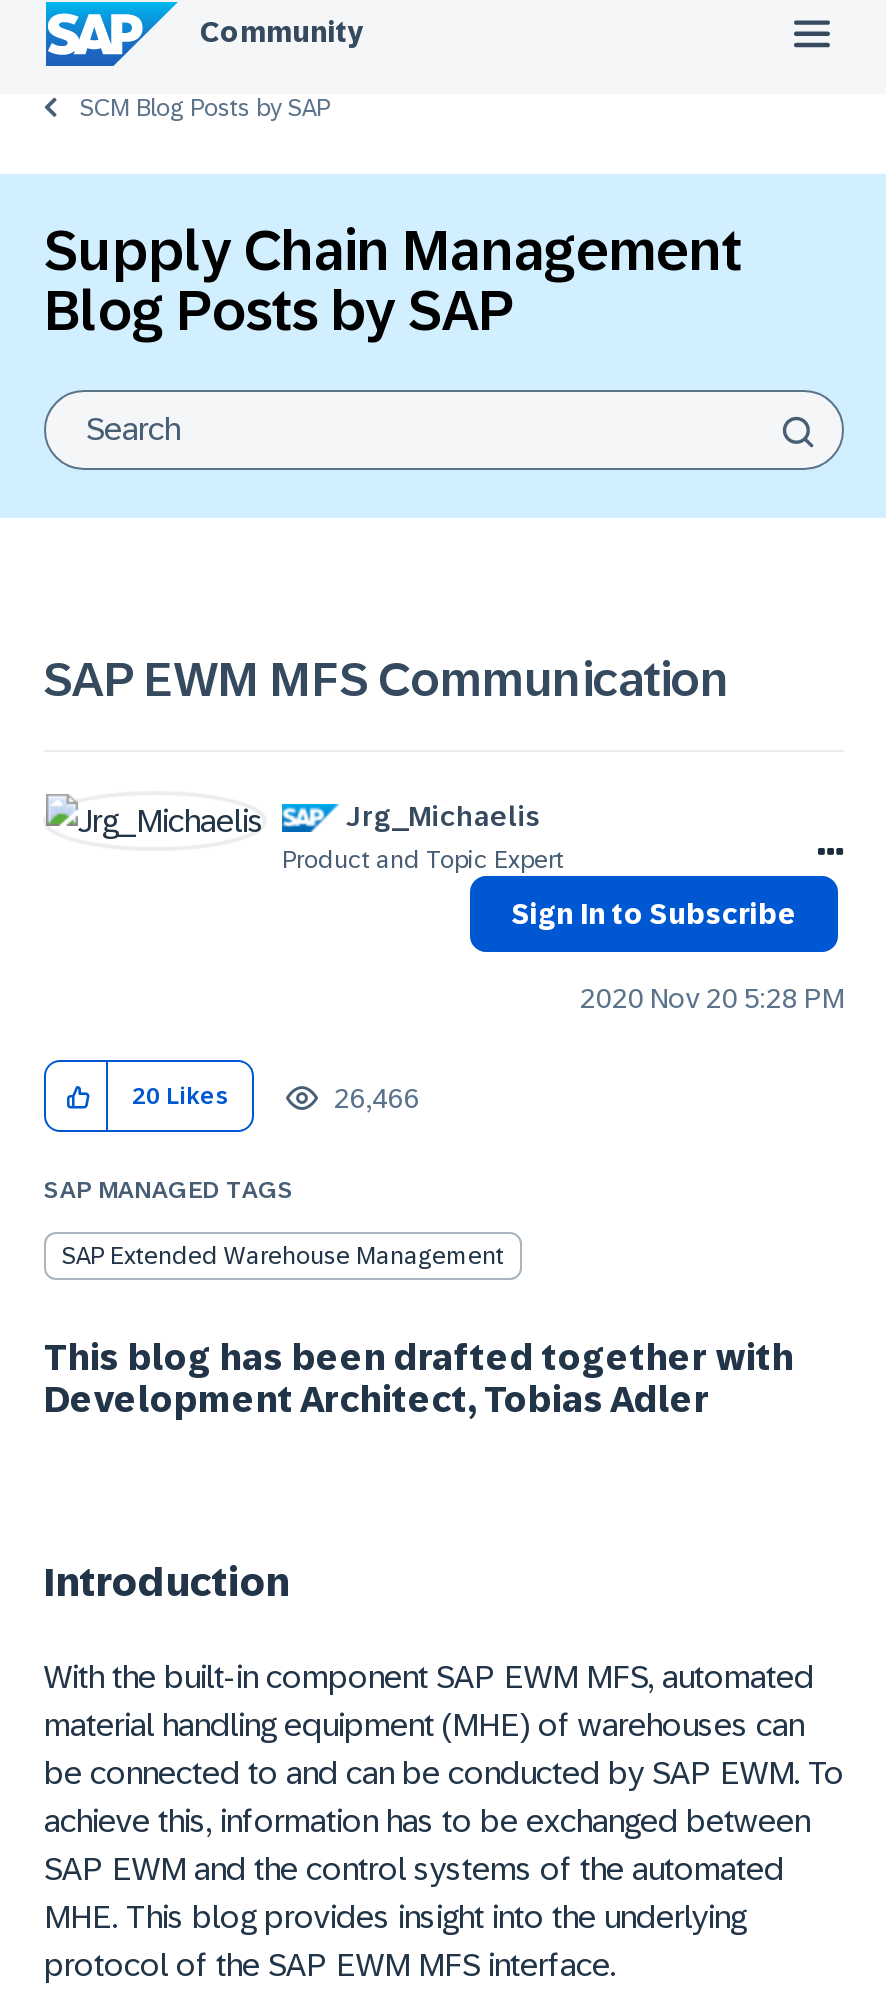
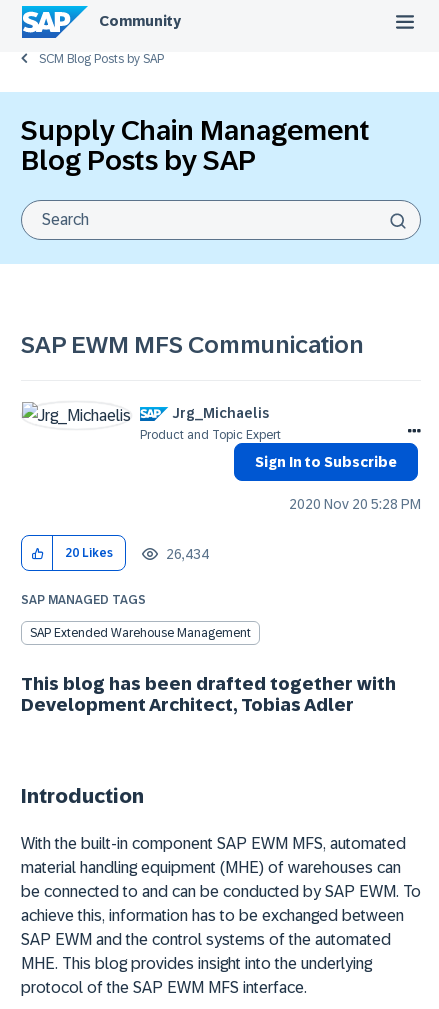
- 26,466
+ 26,434
